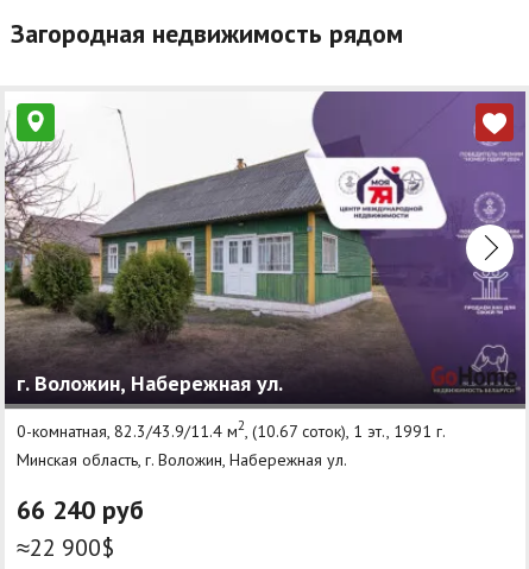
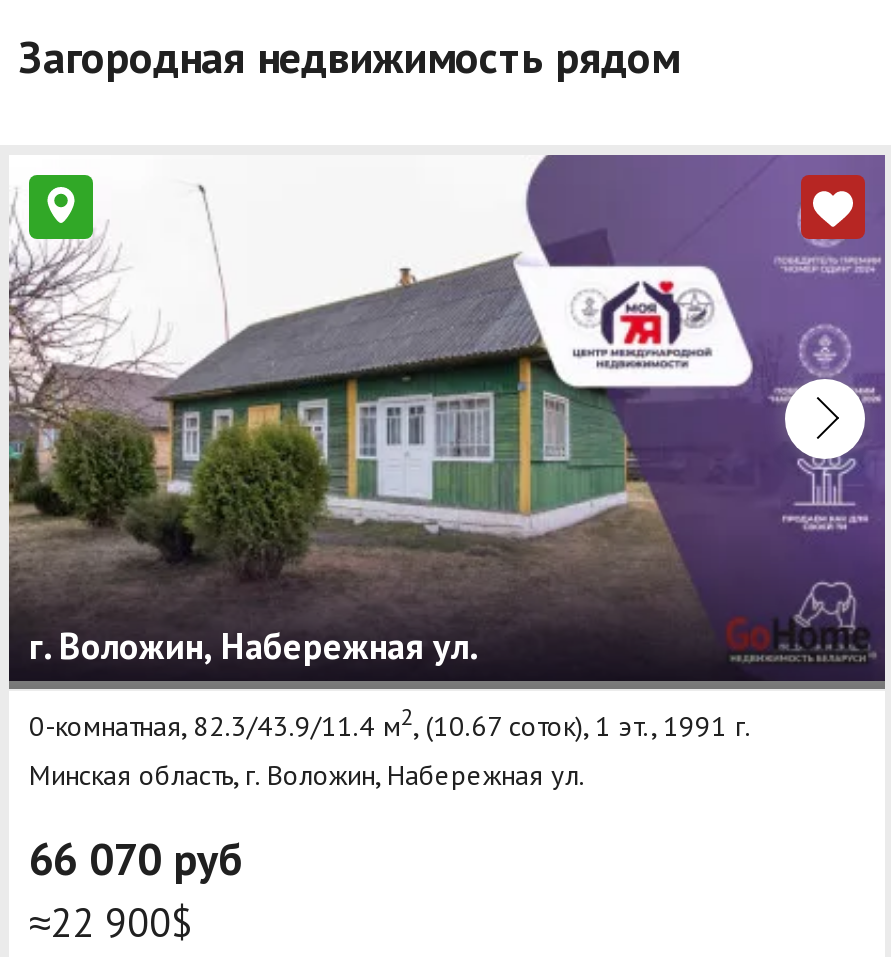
- 66 240 руб
+ 66 070 руб
